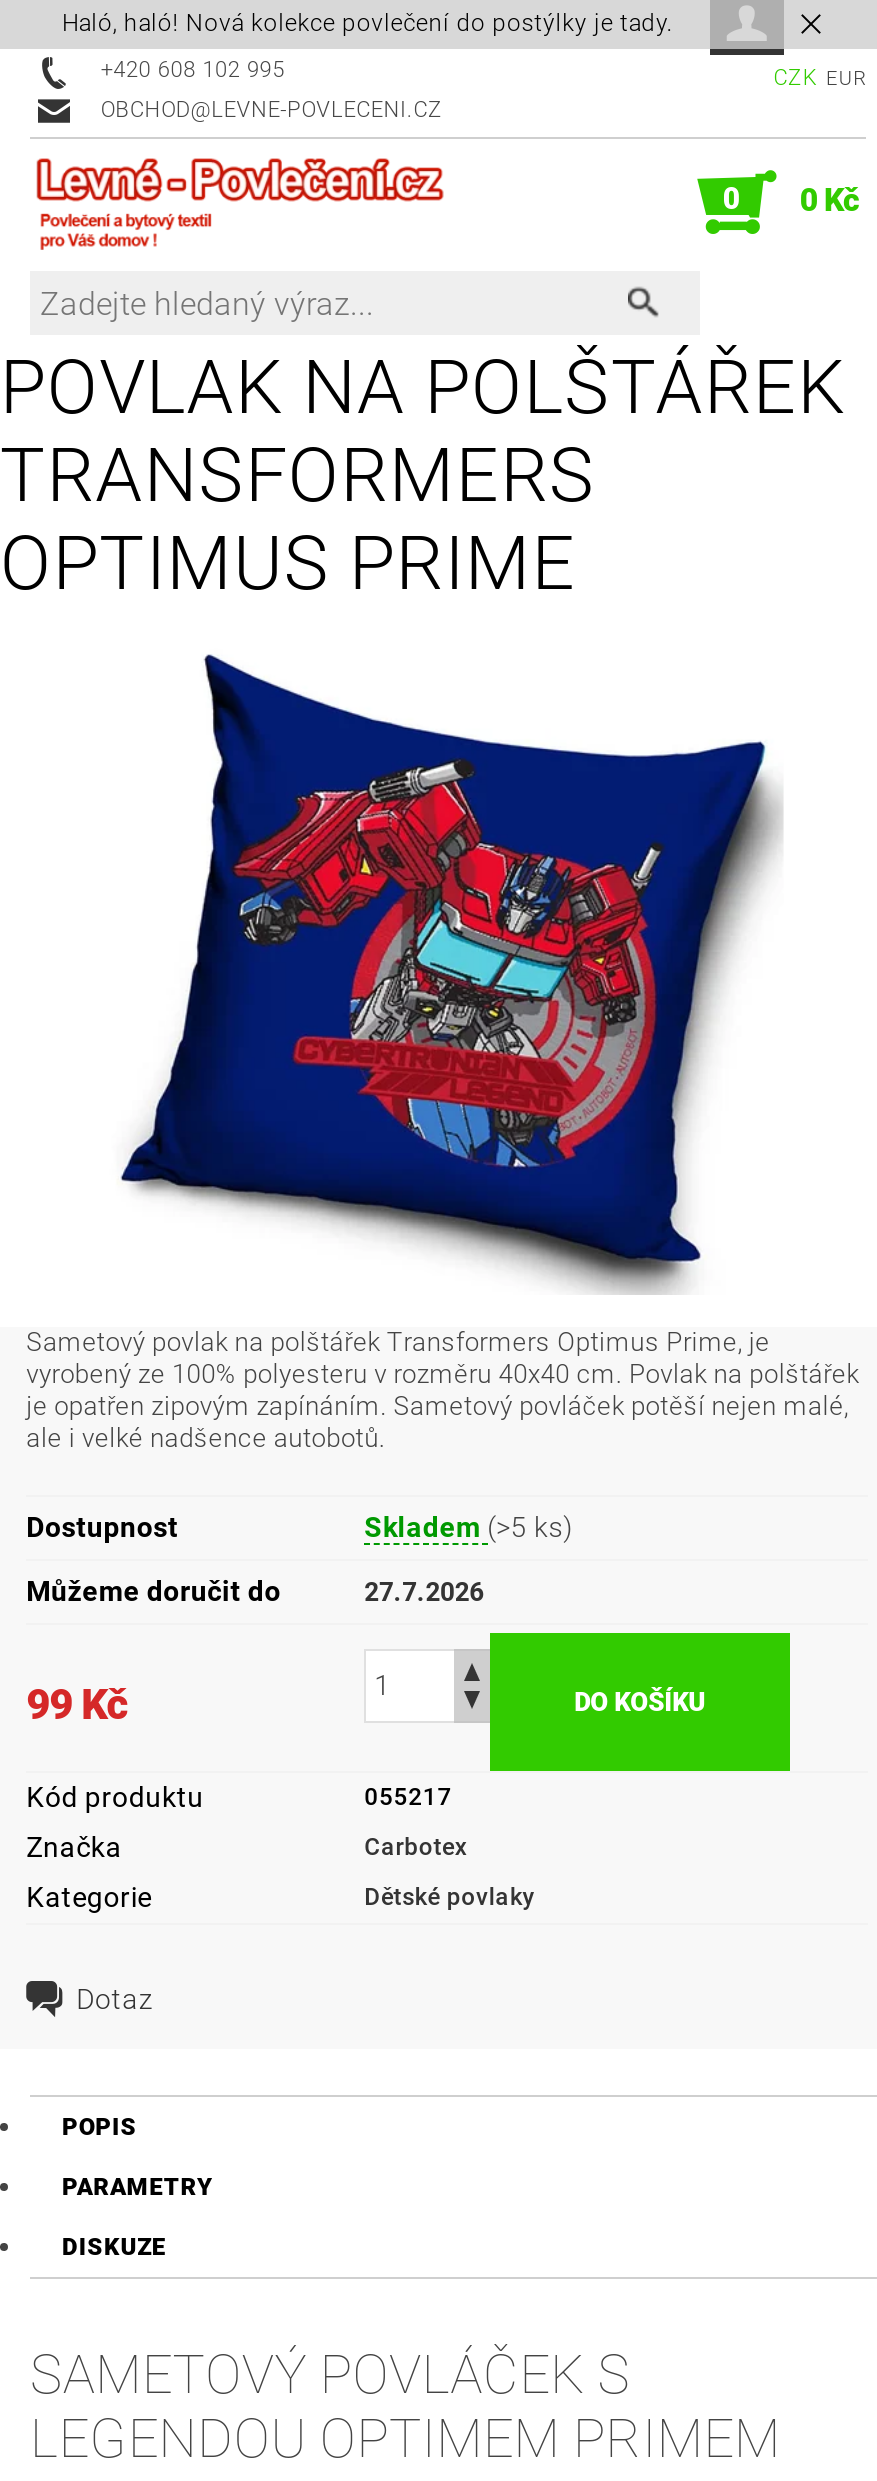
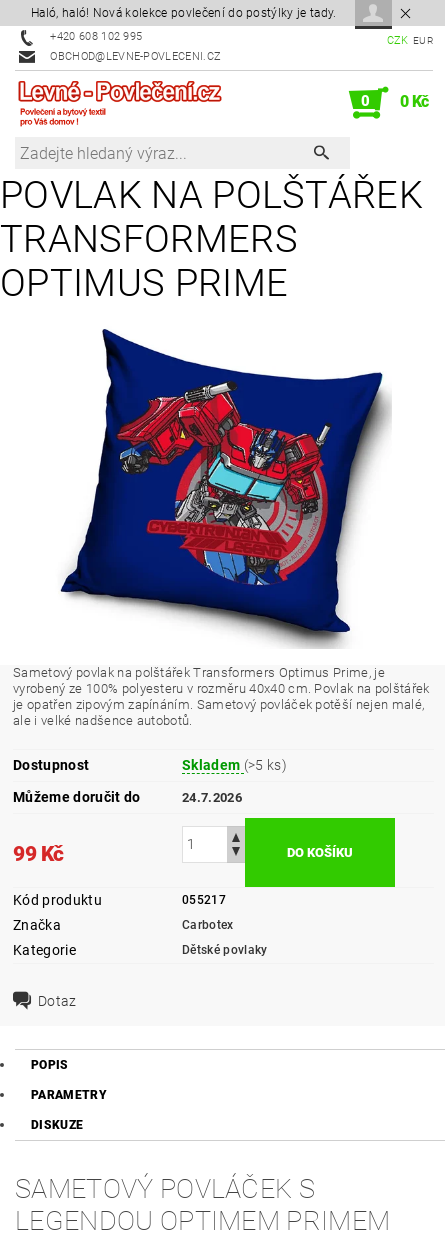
- 27.7.2026
+ 24.7.2026
